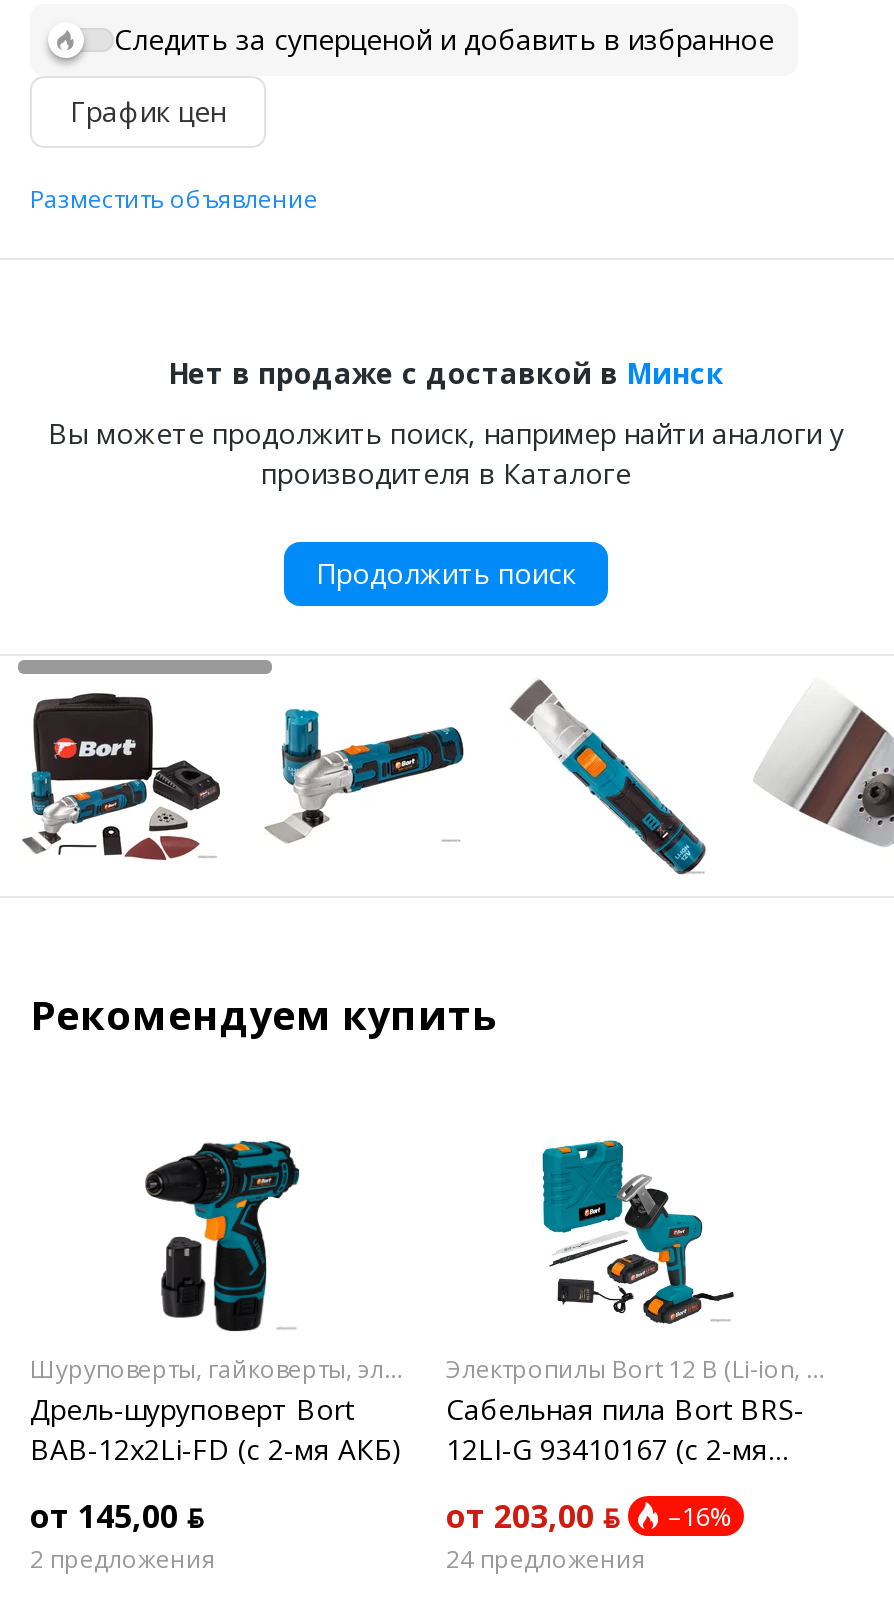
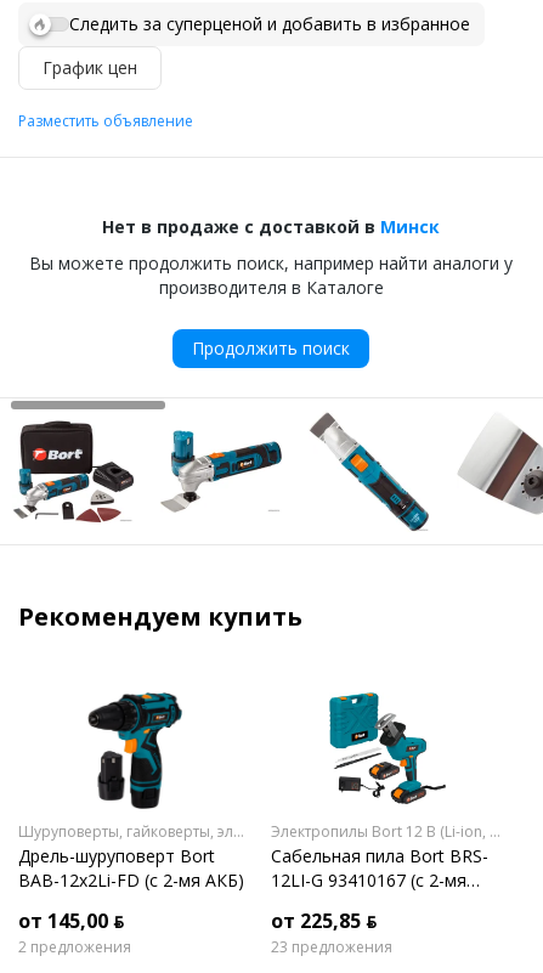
- от 203,00 ƃ
- –16%
- 24 предложения
+ от 225,85 ƃ
+ 23 предложения
